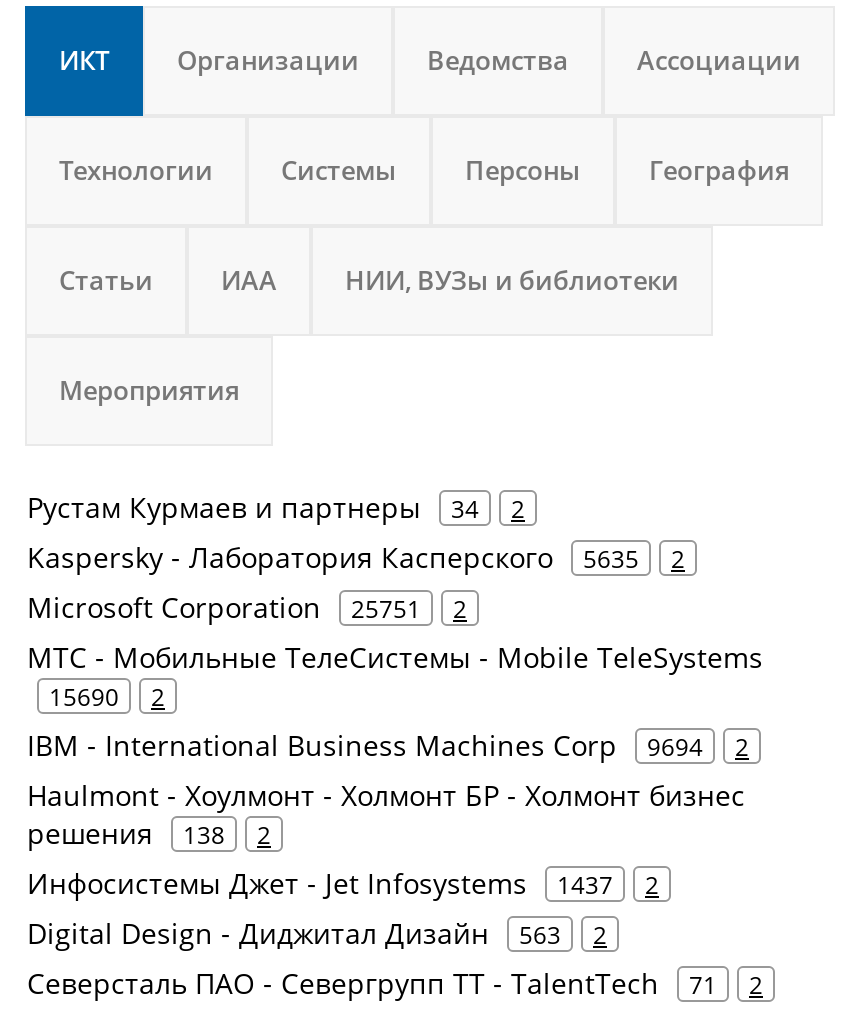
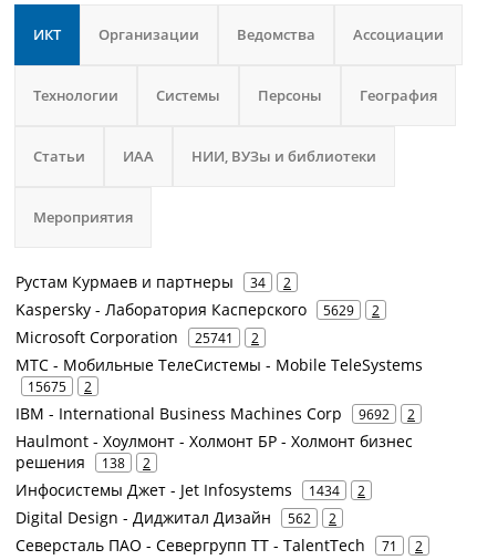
- Kaspersky - Лаборатория Касперского 5635 2
+ Kaspersky - Лаборатория Касперского 5629 2

- Microsoft Corporation 25751 2
+ Microsoft Corporation 25741 2

- 15690 2
+ 15675 2

- IBM - International Business Machines Corp 9694 2
+ IBM - International Business Machines Corp 9692 2

- Инфосистемы Джет - Jet Infosystems 1437 2
+ Инфосистемы Джет - Jet Infosystems 1434 2

- Digital Design - Диджитал Дизайн 563 2
+ Digital Design - Диджитал Дизайн 562 2
